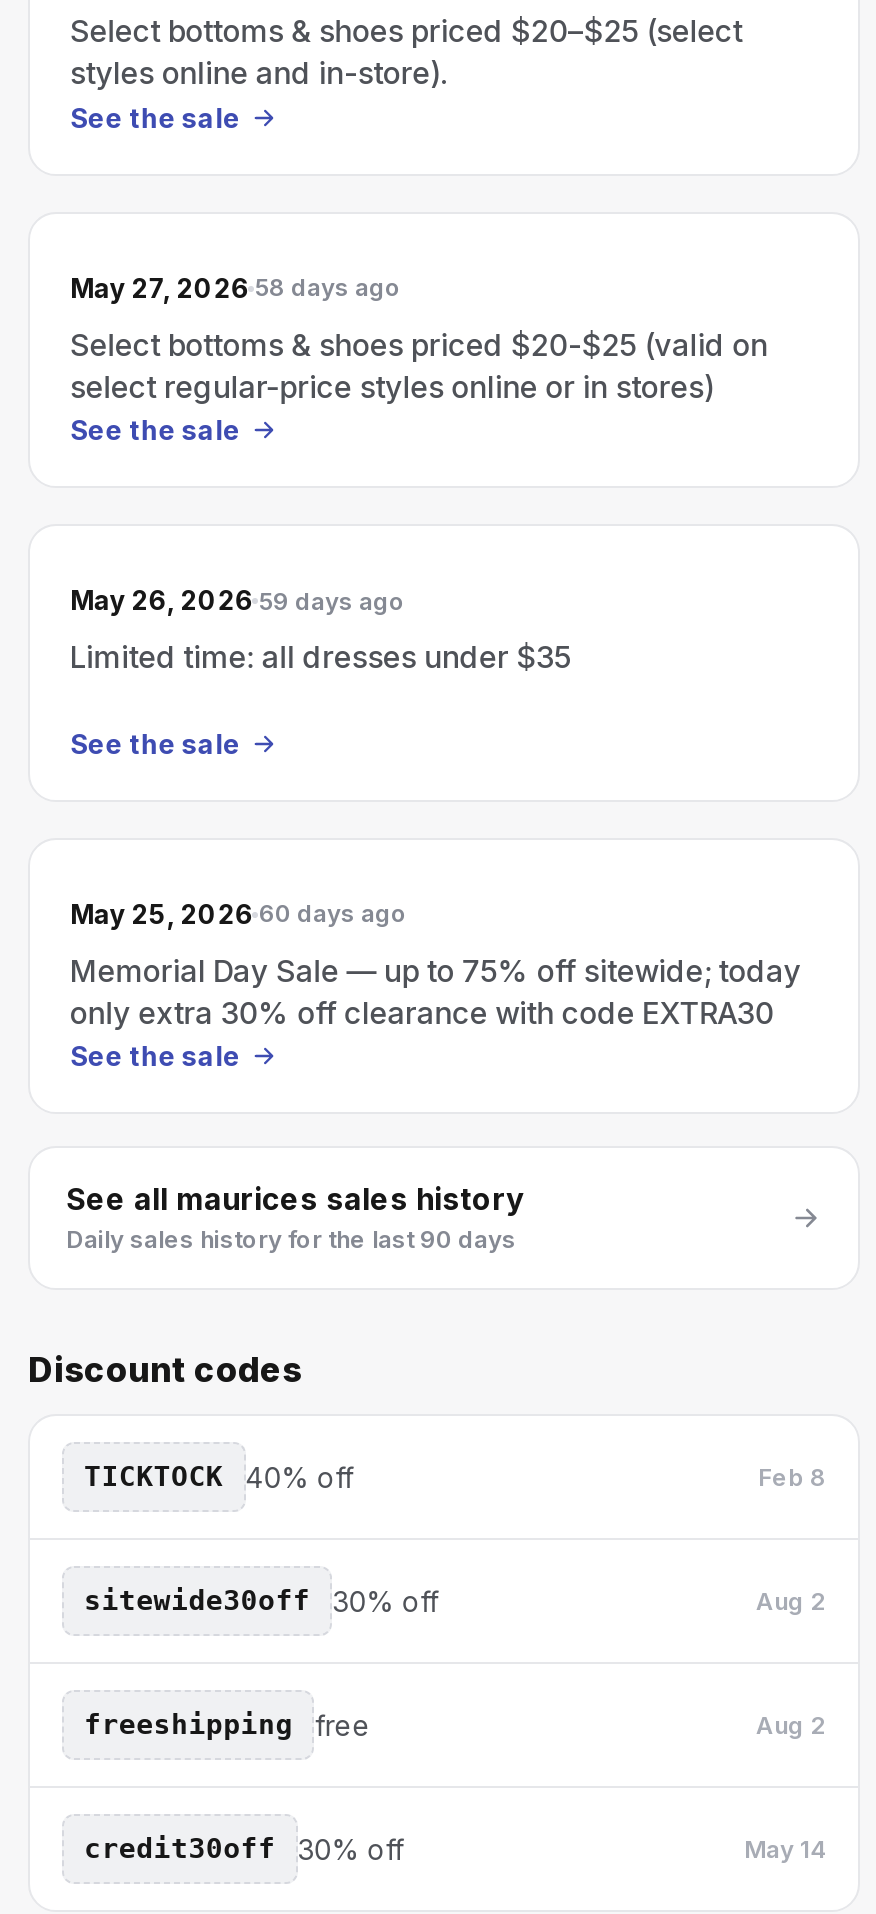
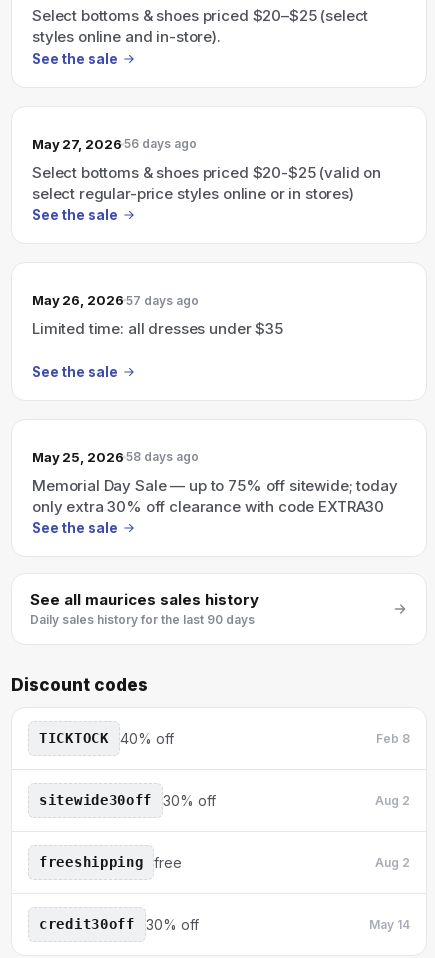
- May 27, 2026 58 days ago
+ May 27, 2026 56 days ago

- May 26, 2026 59 days ago
+ May 26, 2026 57 days ago

- May 25, 2026 60 days ago
+ May 25, 2026 58 days ago
